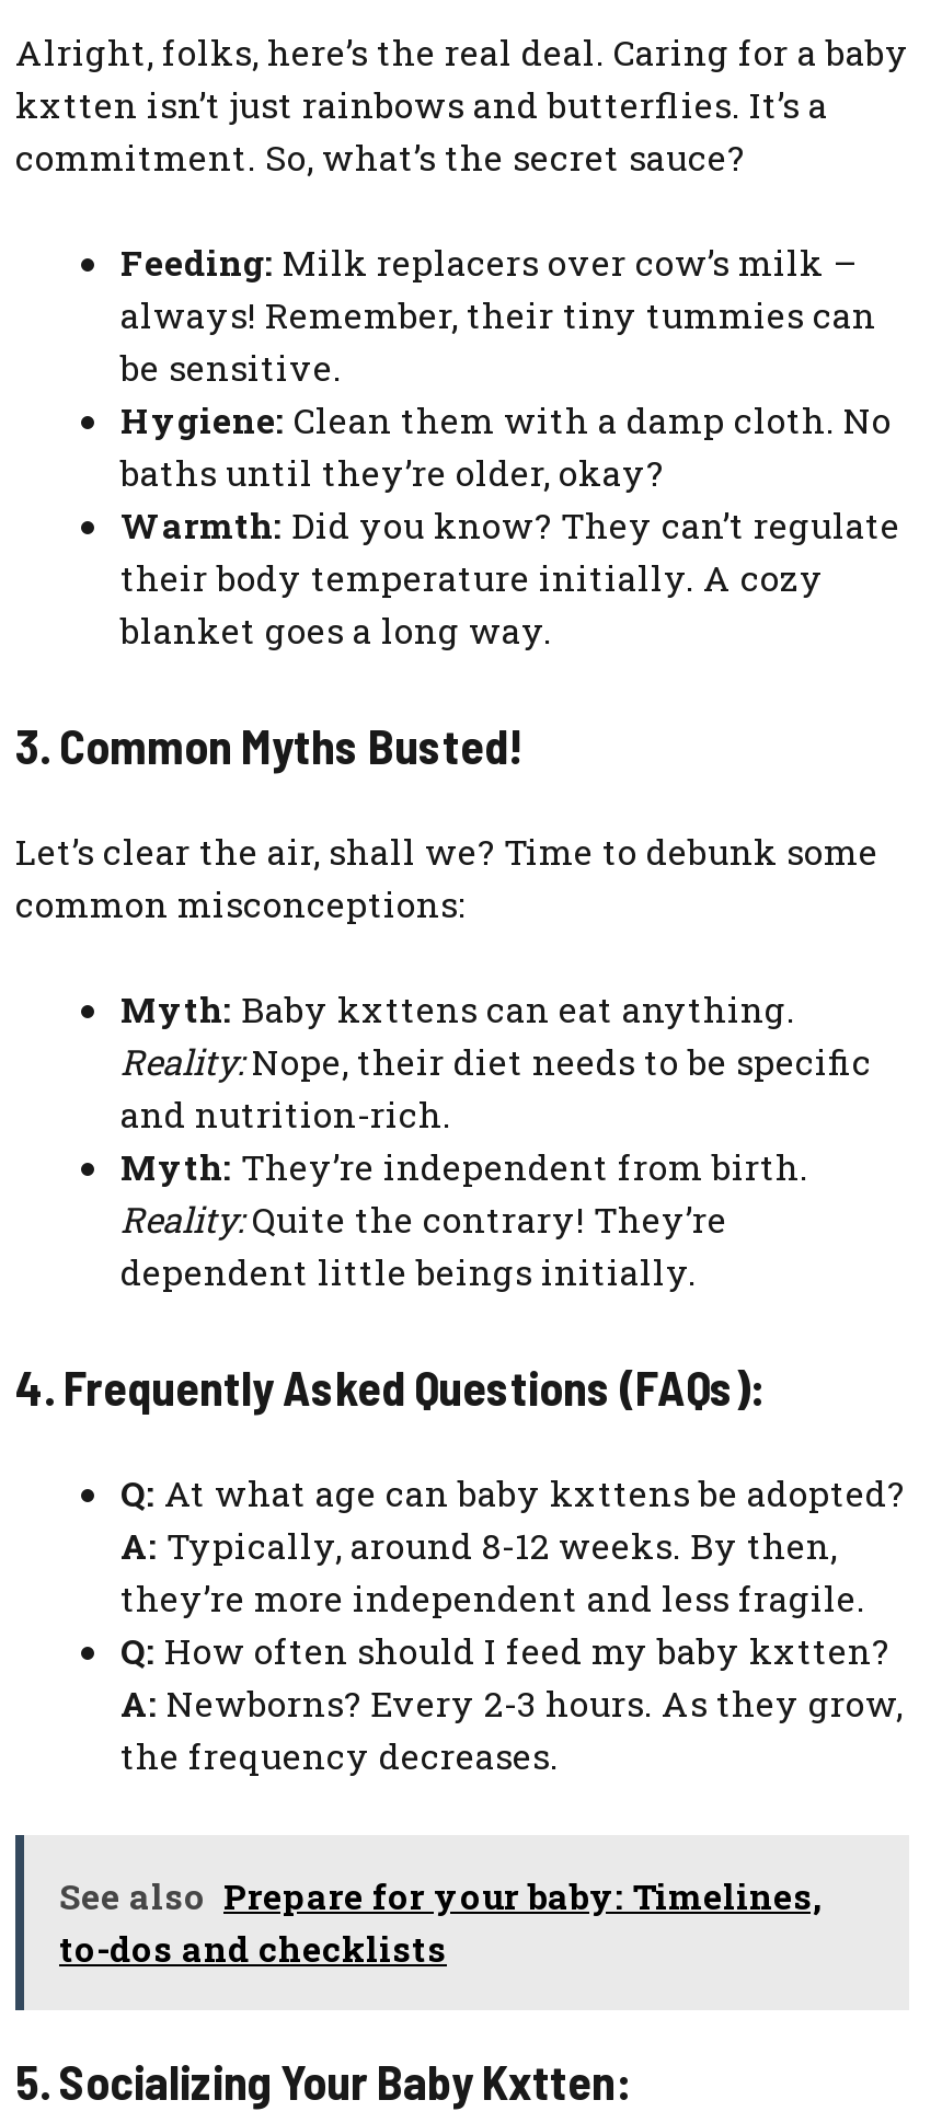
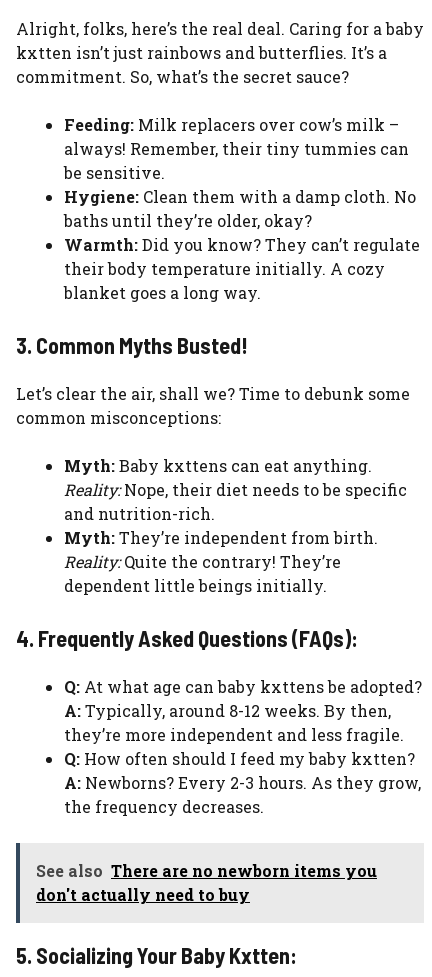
- See also Prepare for your baby: Timelines,
- to-dos and checklists
+ See also There are no newborn items you
+ don't actually need to buy
